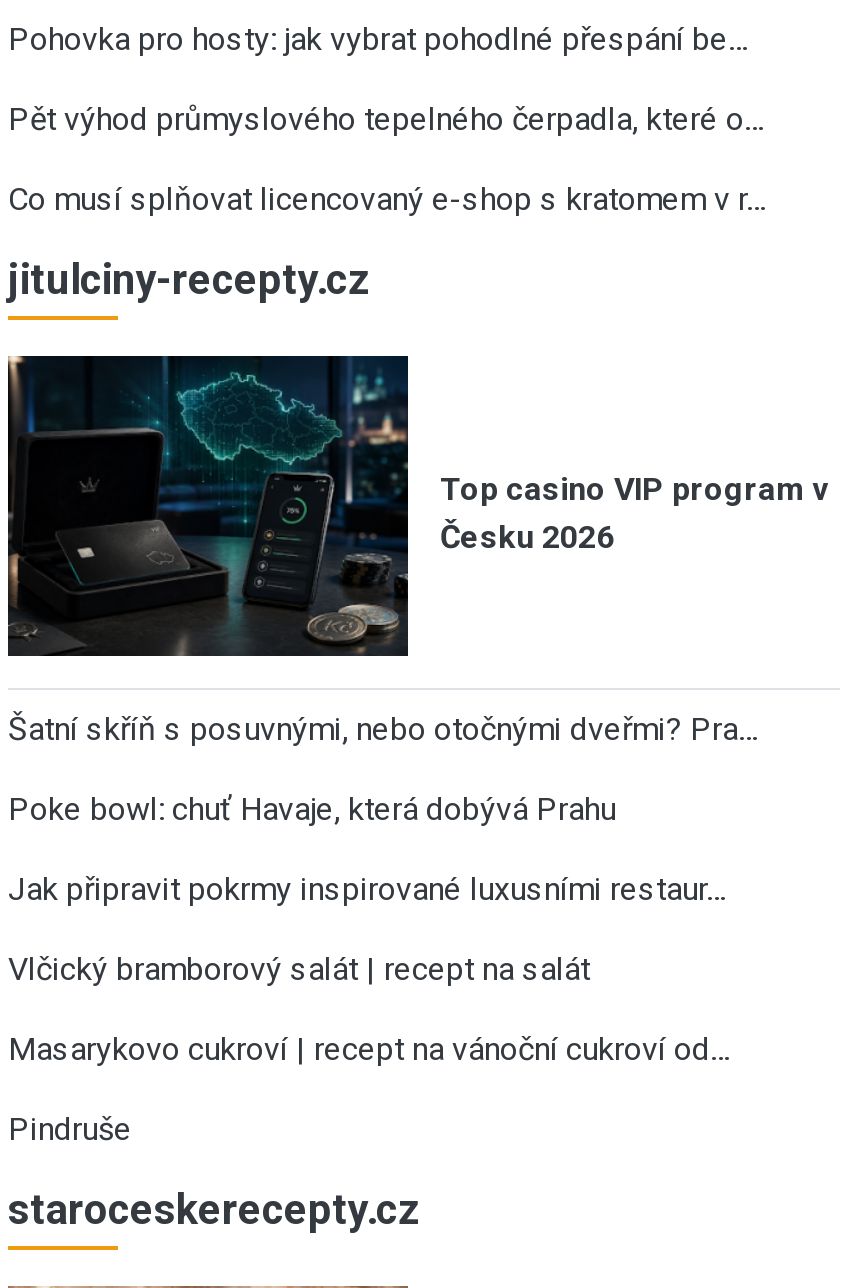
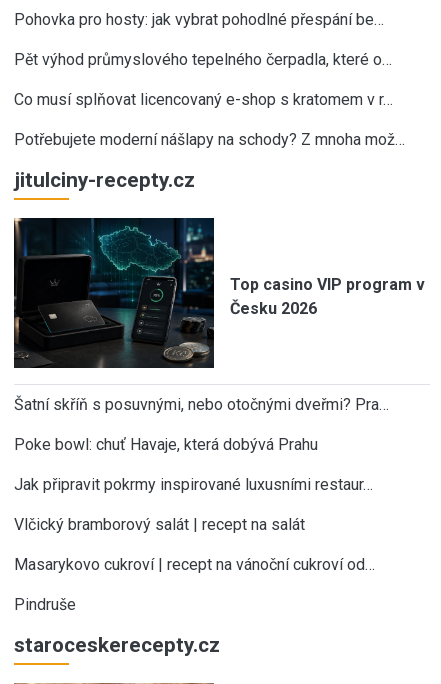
+ Potřebujete moderní nášlapy na schody? Z mnoha mož…
